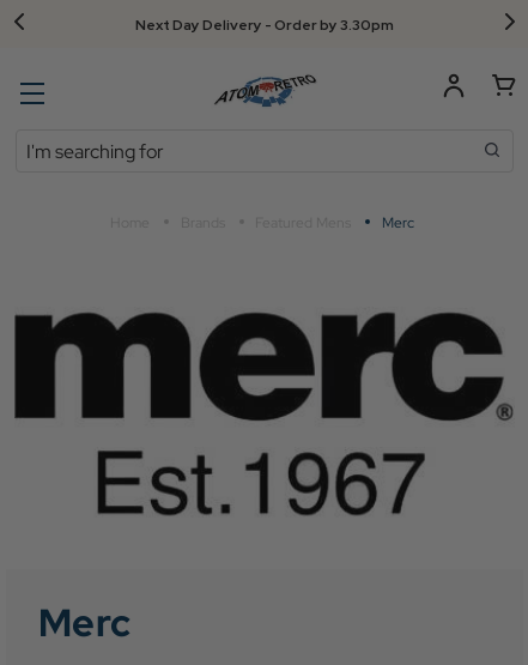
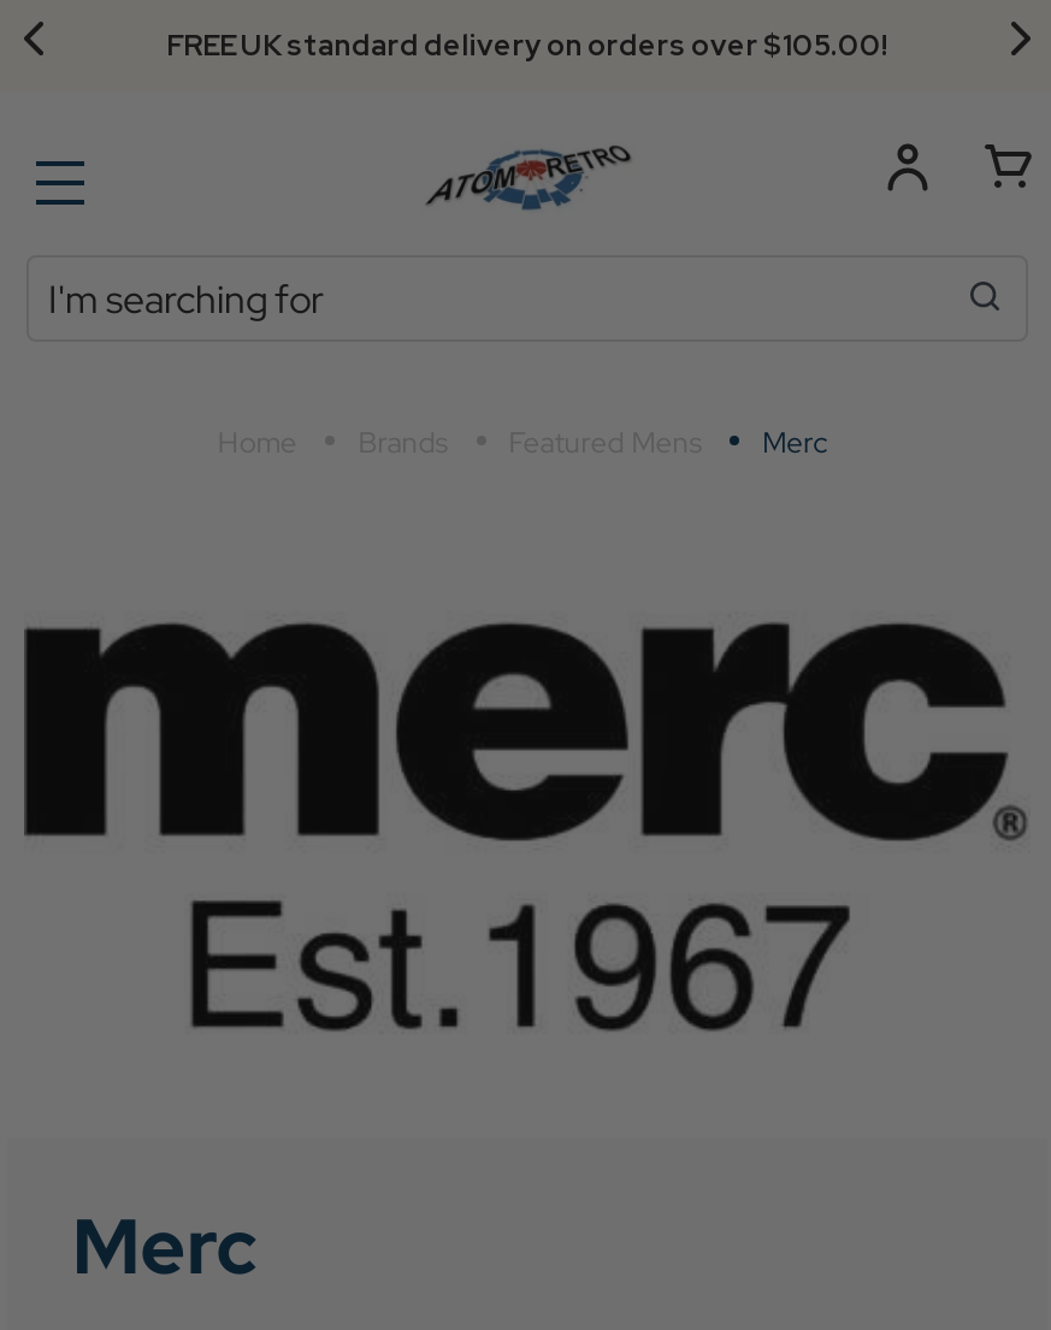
- Next Day Delivery - Order by 3.30pm
+ FREE UK standard delivery on orders over $‌105.00!
